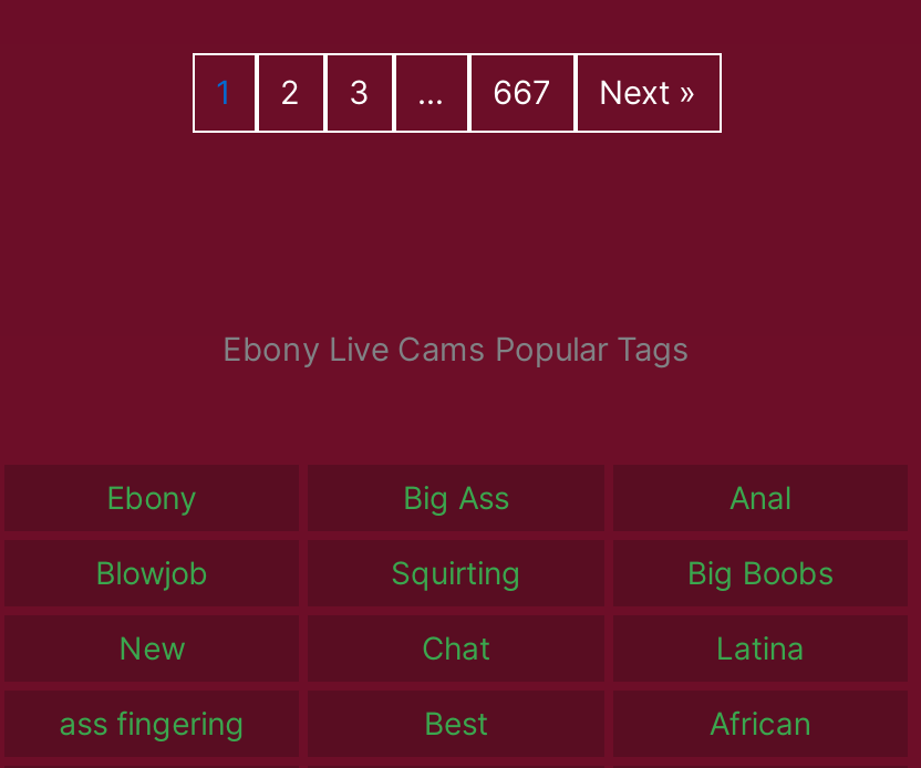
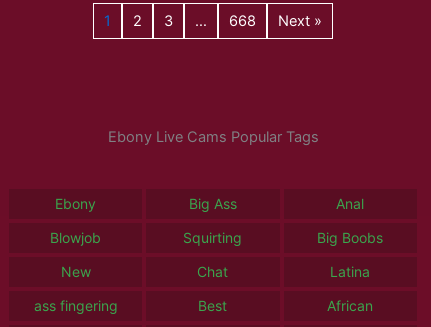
- 667
+ 668
